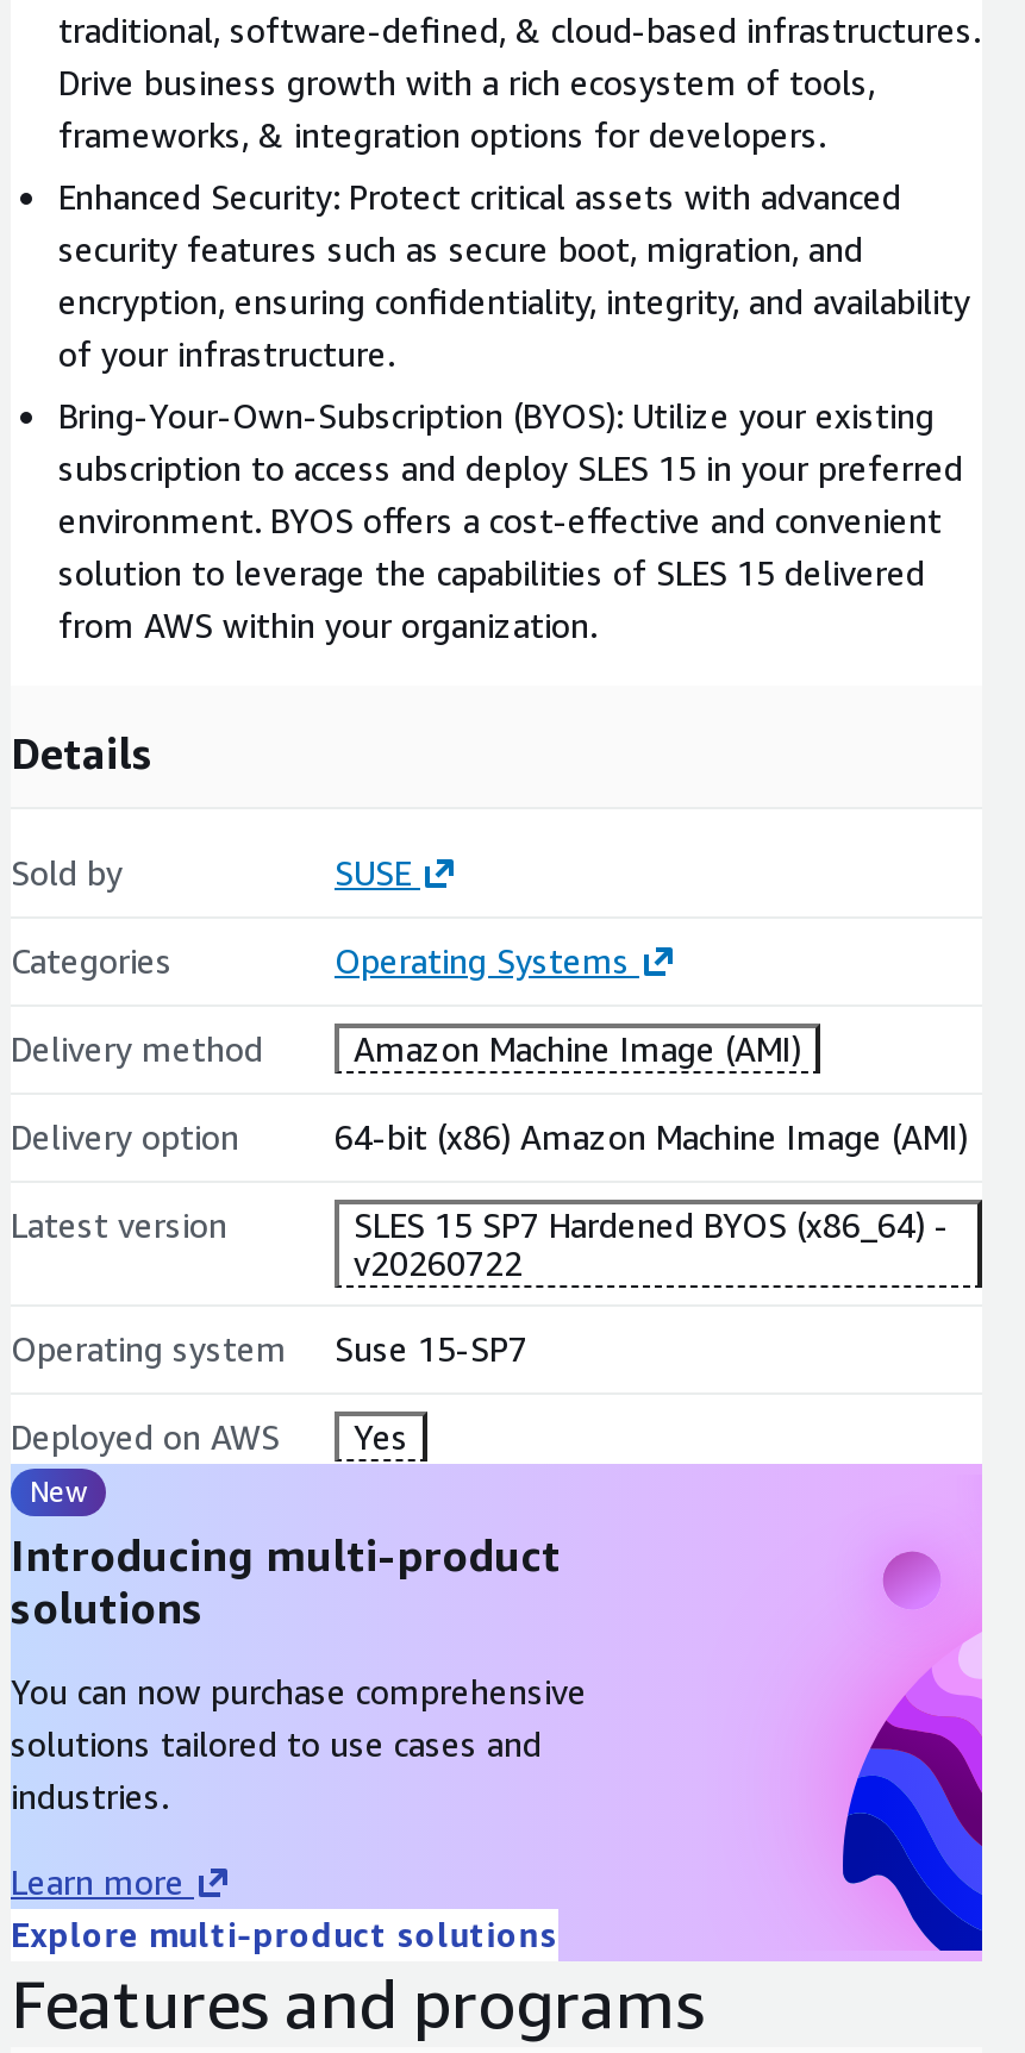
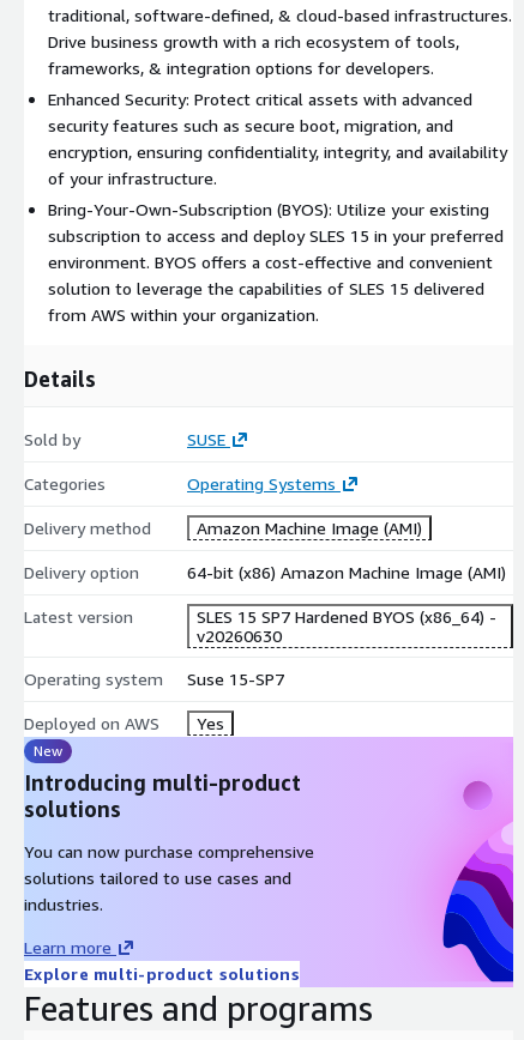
- v20260722
+ v20260630
